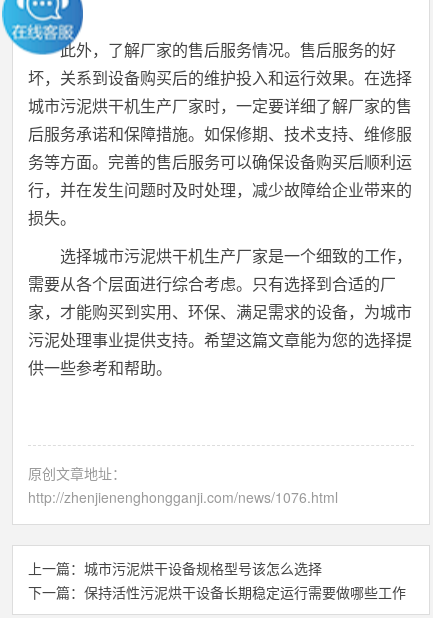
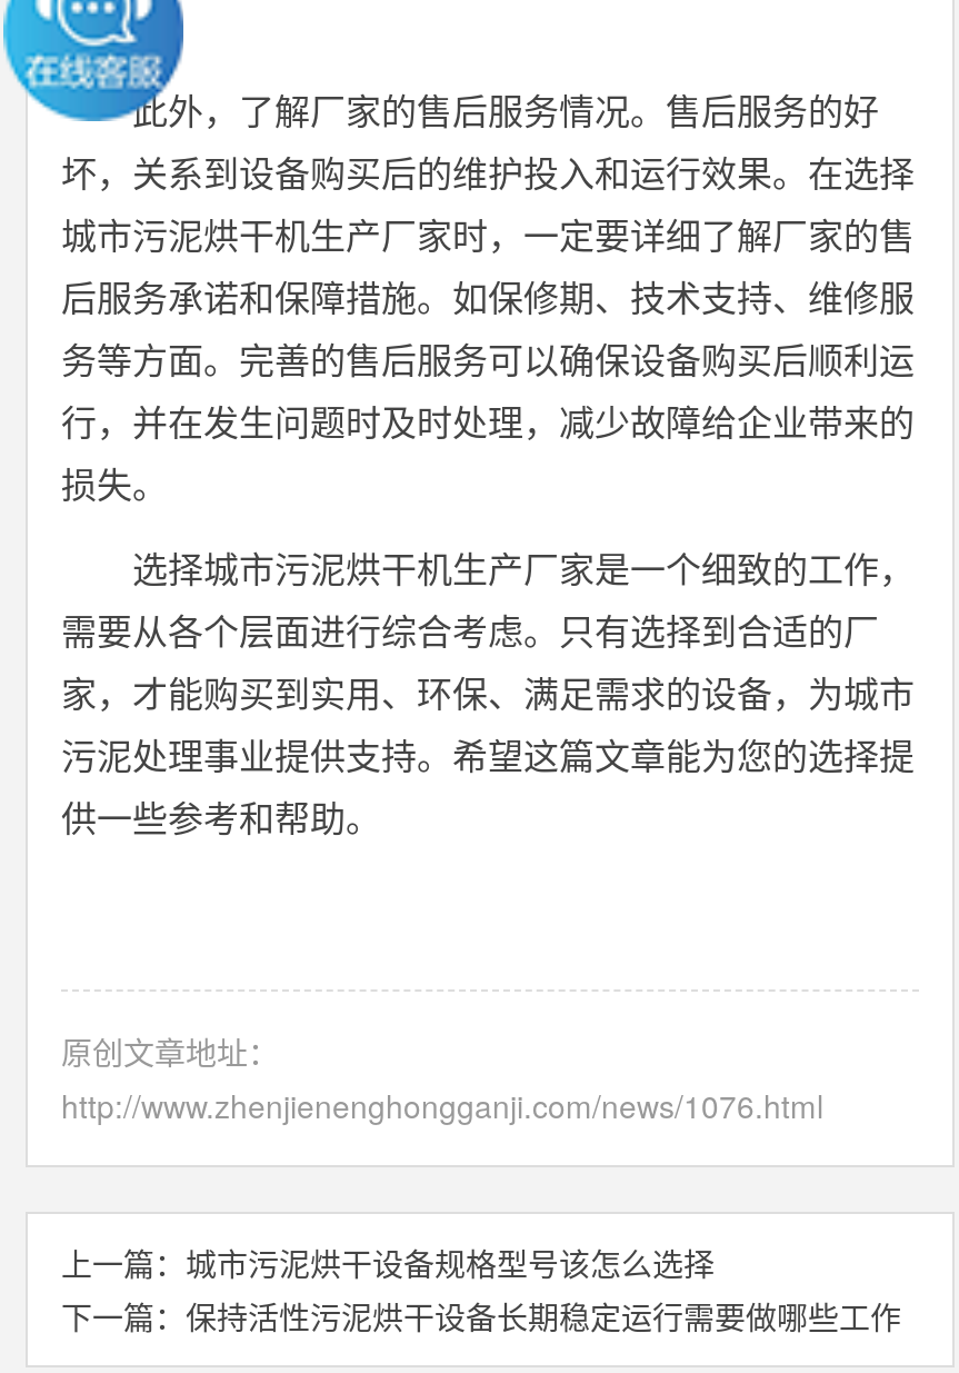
- http://zhenjienenghongganji.com/news/1076.html
+ http://www.zhenjienenghongganji.com/news/1076.html
